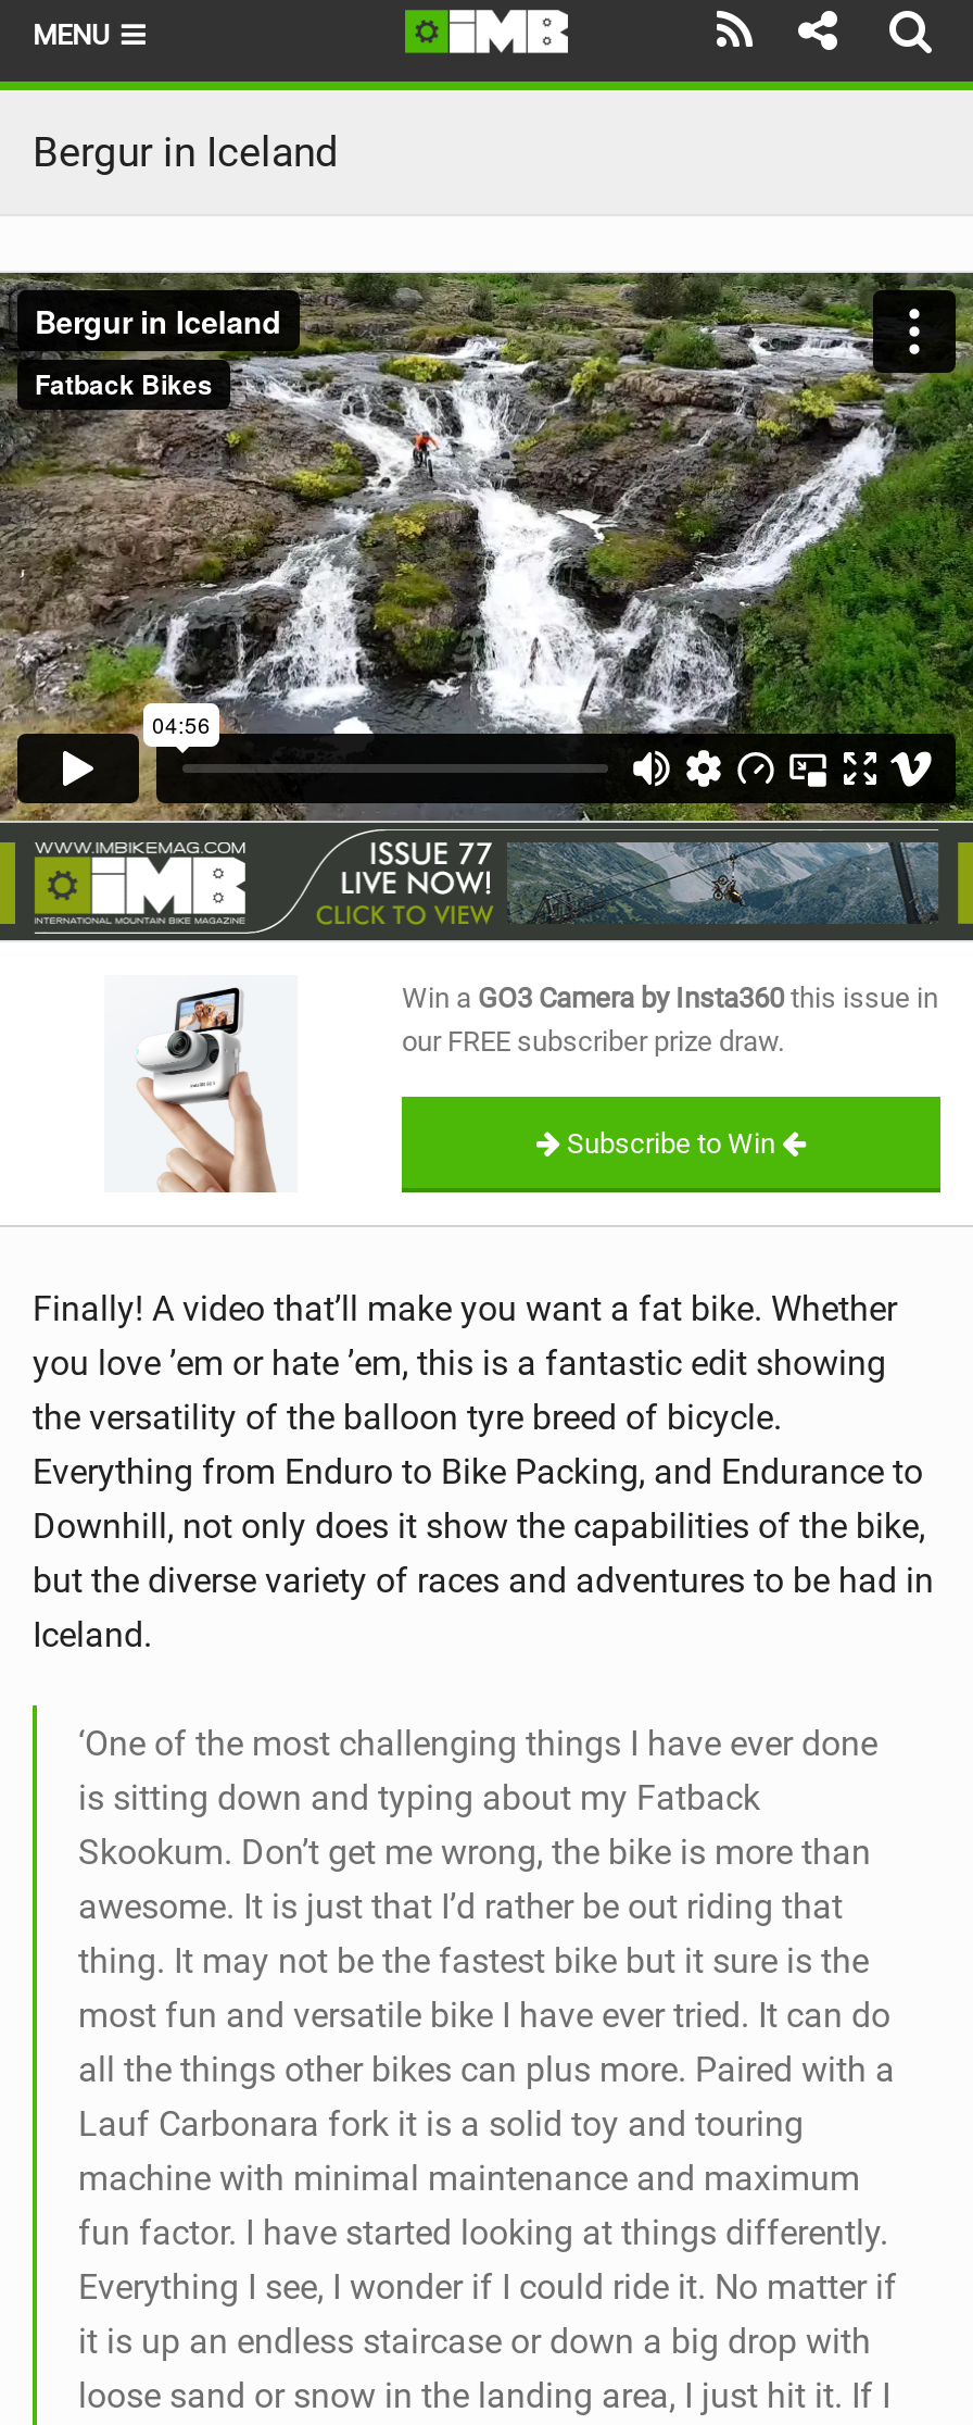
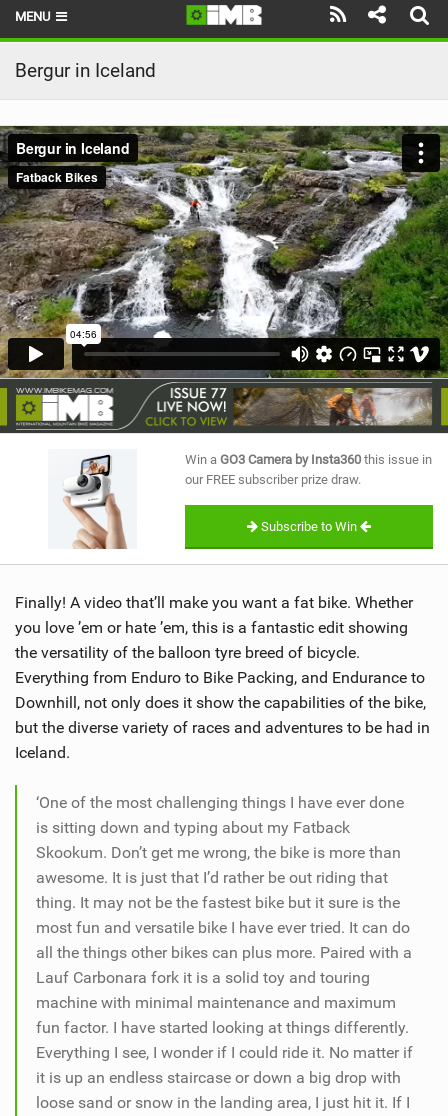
- [image]
+ [image]
